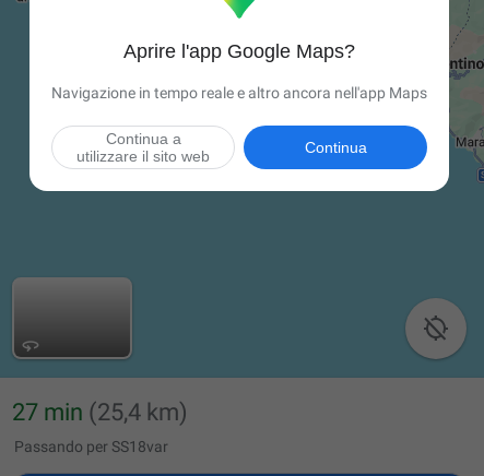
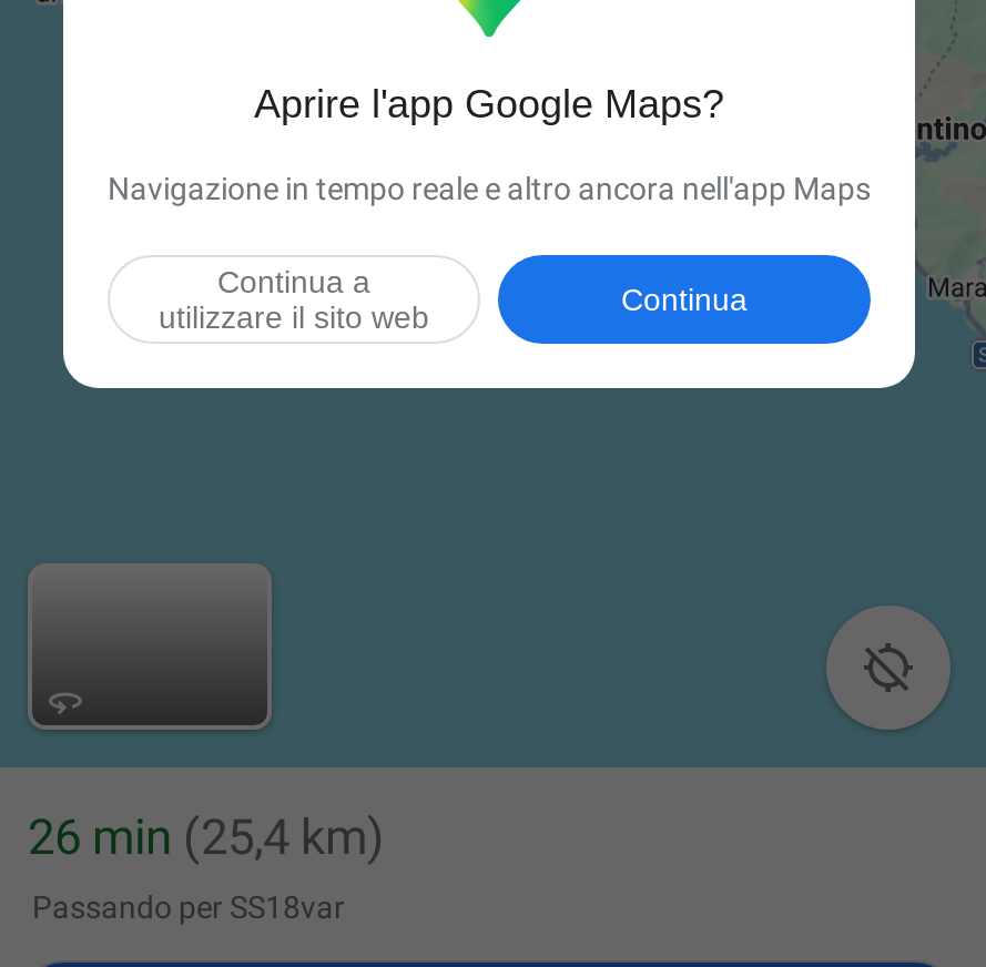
- 27 min (25,4 km)
+ 26 min (25,4 km)
